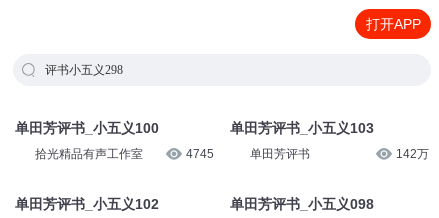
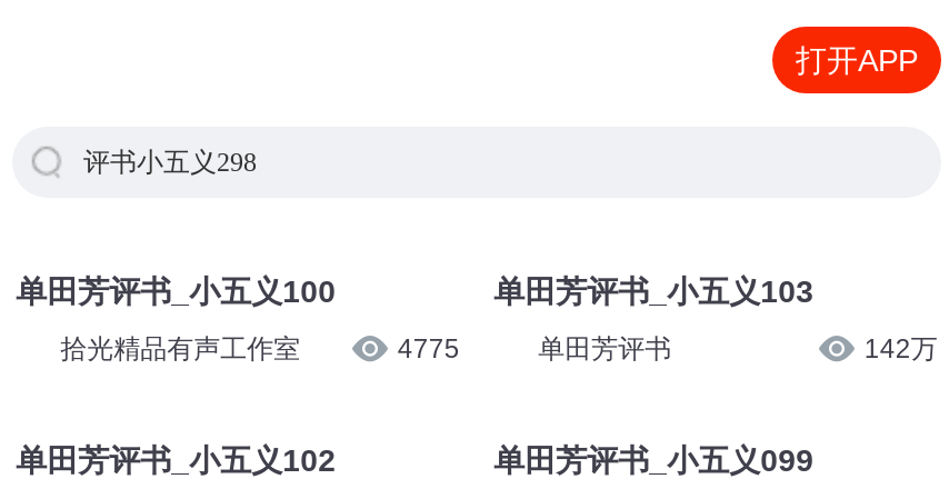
- 4745
+ 4775

- 单田芳评书_小五义098
+ 单田芳评书_小五义099
